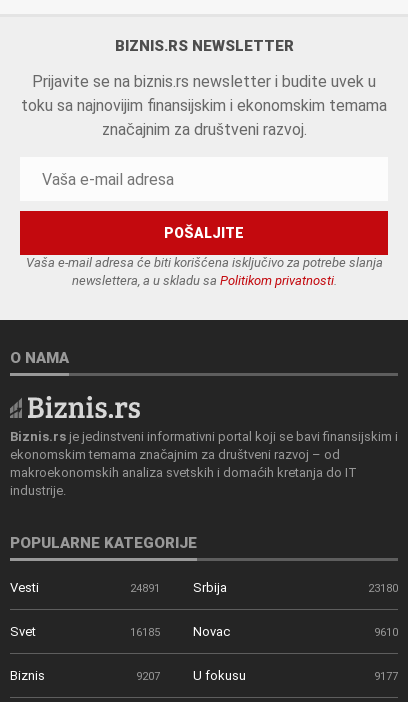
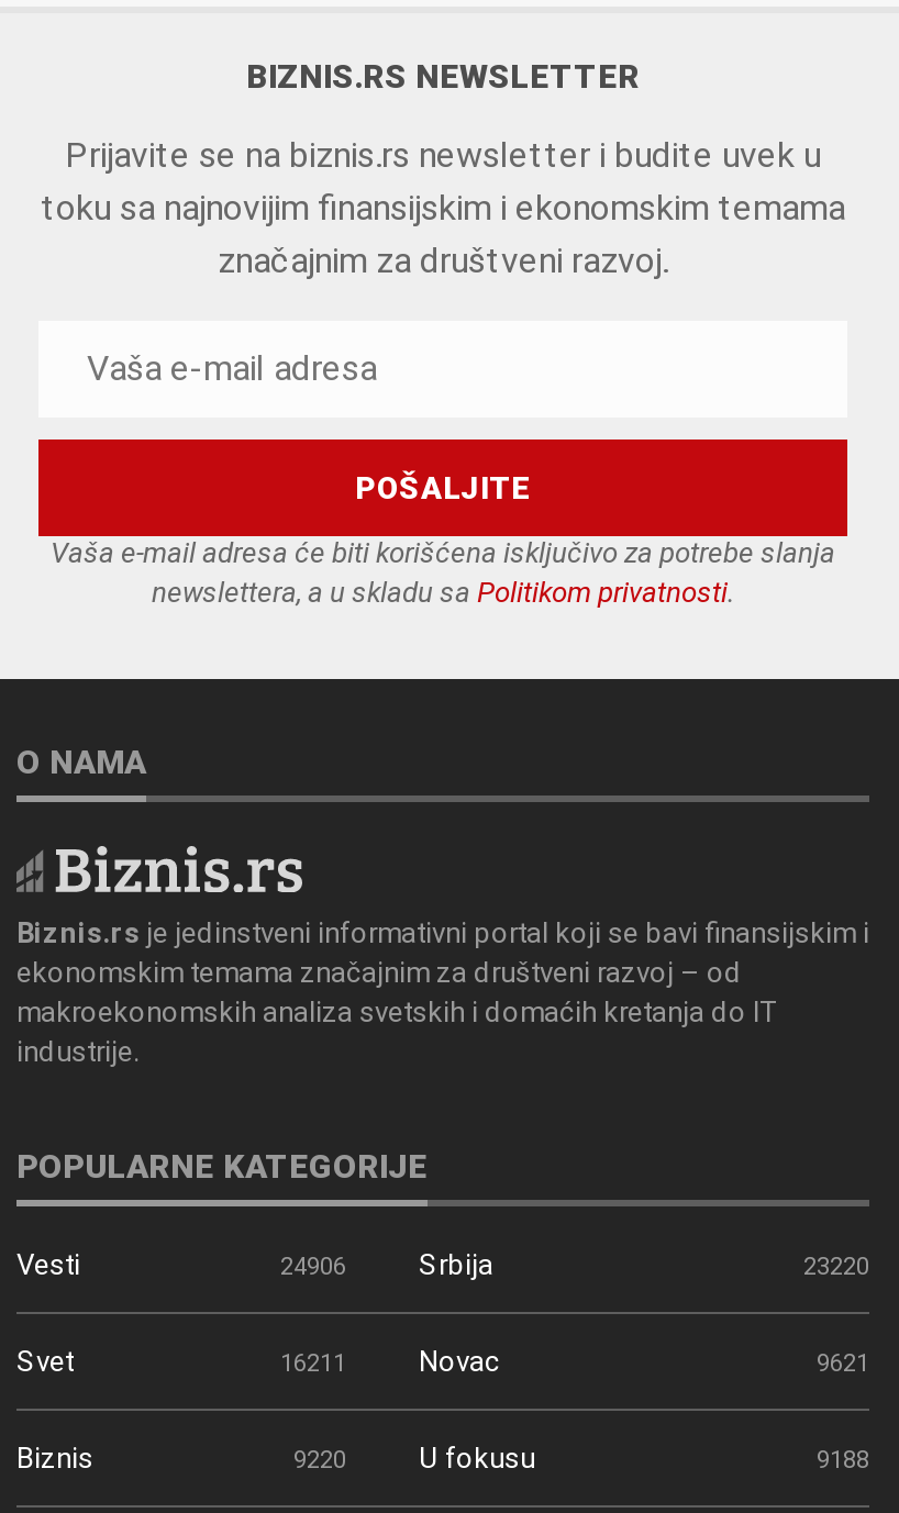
- 24891
+ 24906

- 23180
+ 23220

- 16185
+ 16211

- 9610
+ 9621

- 9207
+ 9220

- 9177
+ 9188
